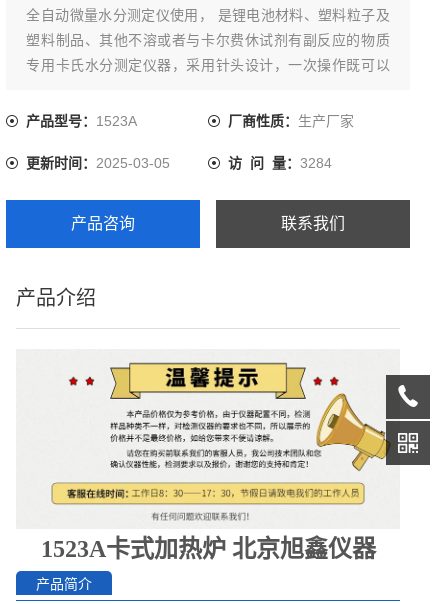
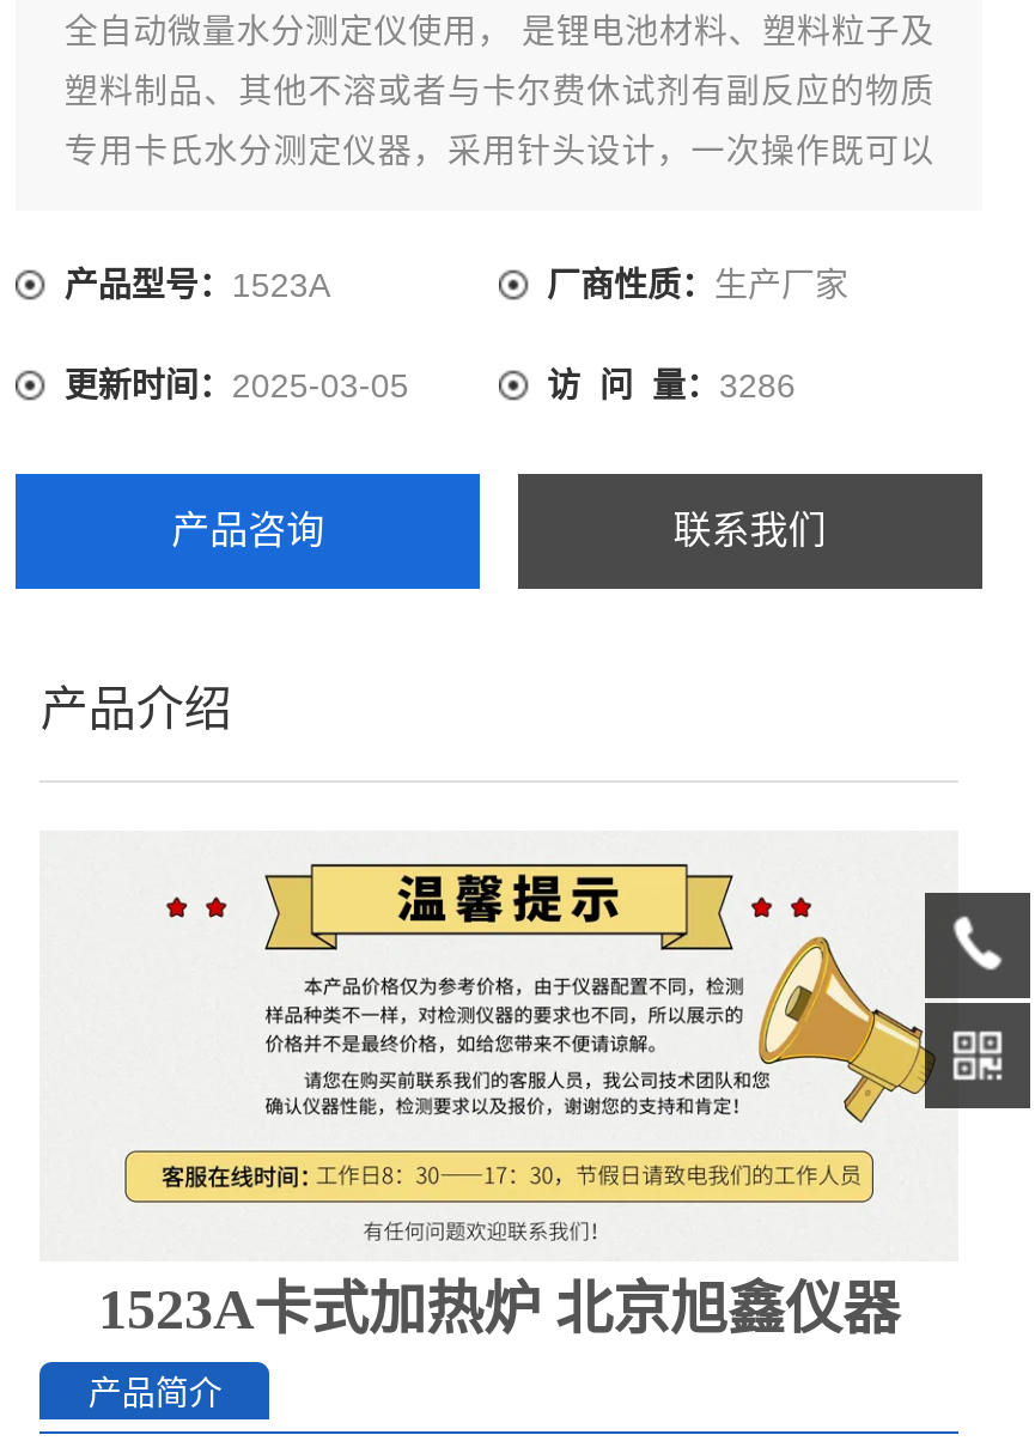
- 访 问 量：3284
+ 访 问 量：3286
